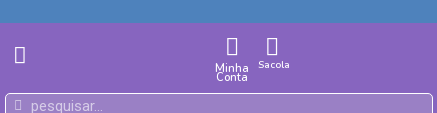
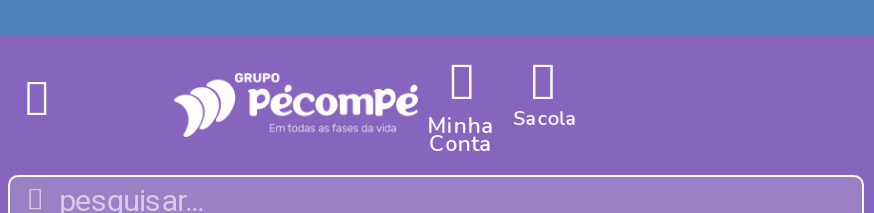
+ [image]
